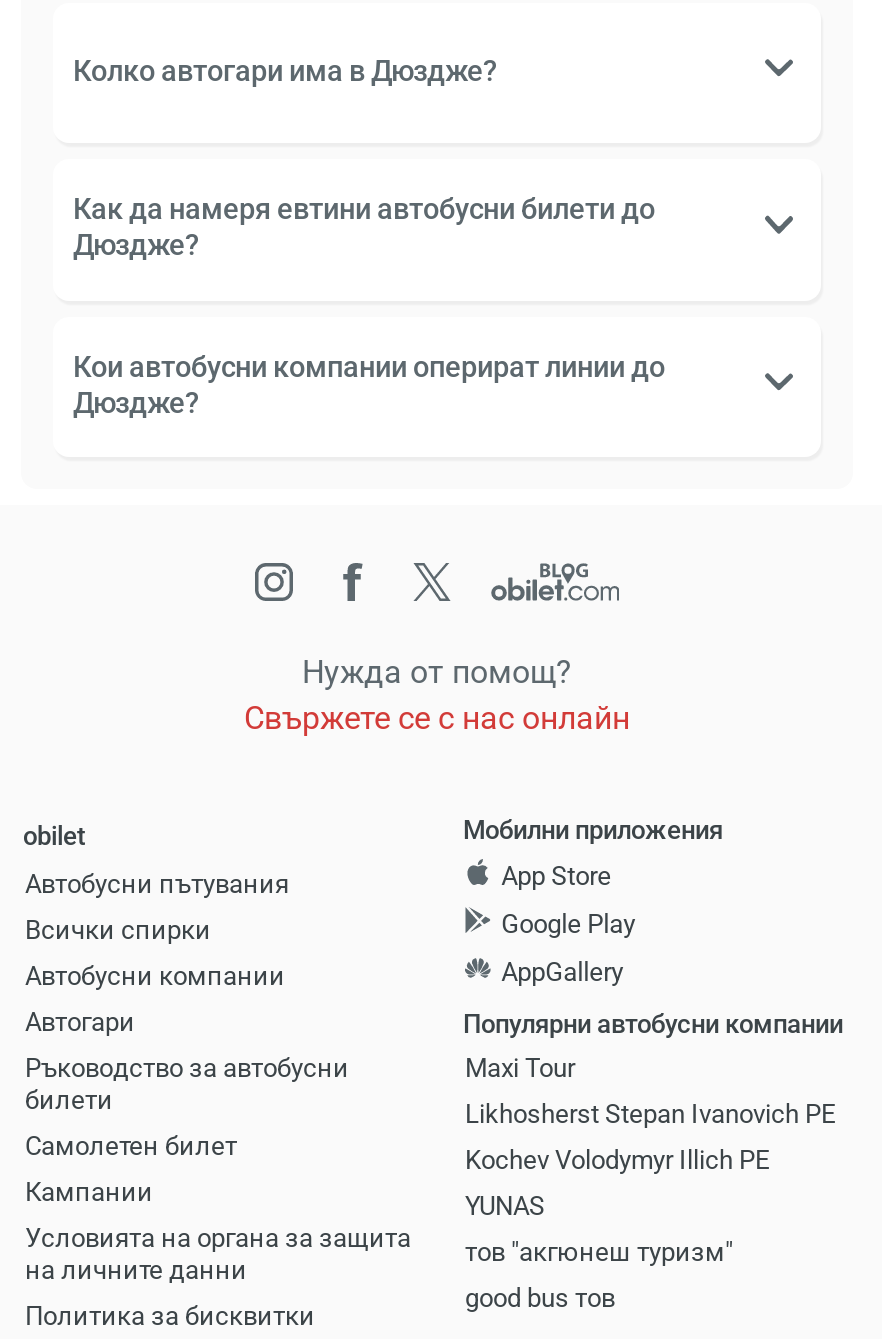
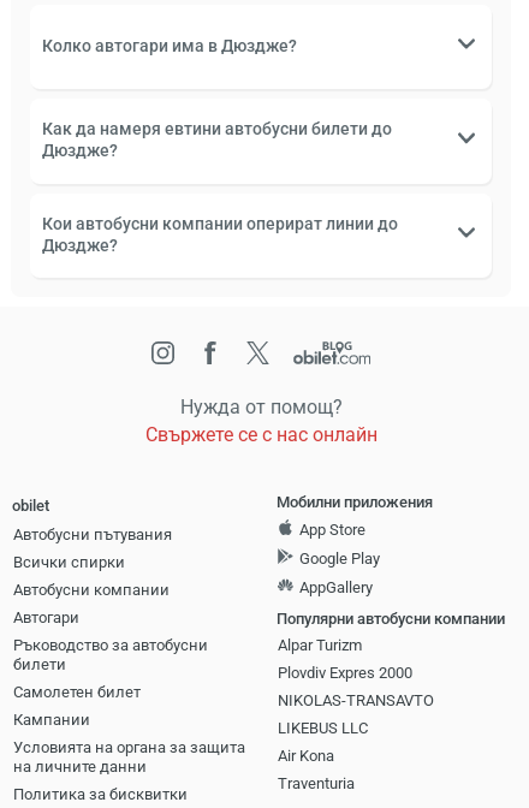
- Maxi Tour
+ Alpar Turizm

- Likhosherst Stepan Ivanovich PE
+ Plovdiv Expres 2000

- Kochev Volodymyr Illich PE
+ NIKOLAS-TRANSAVTO

- YUNAS
+ LIKEBUS LLC

- тов "акгюнеш туризм"
+ Air Kona

- good bus тов
+ Traventuria
